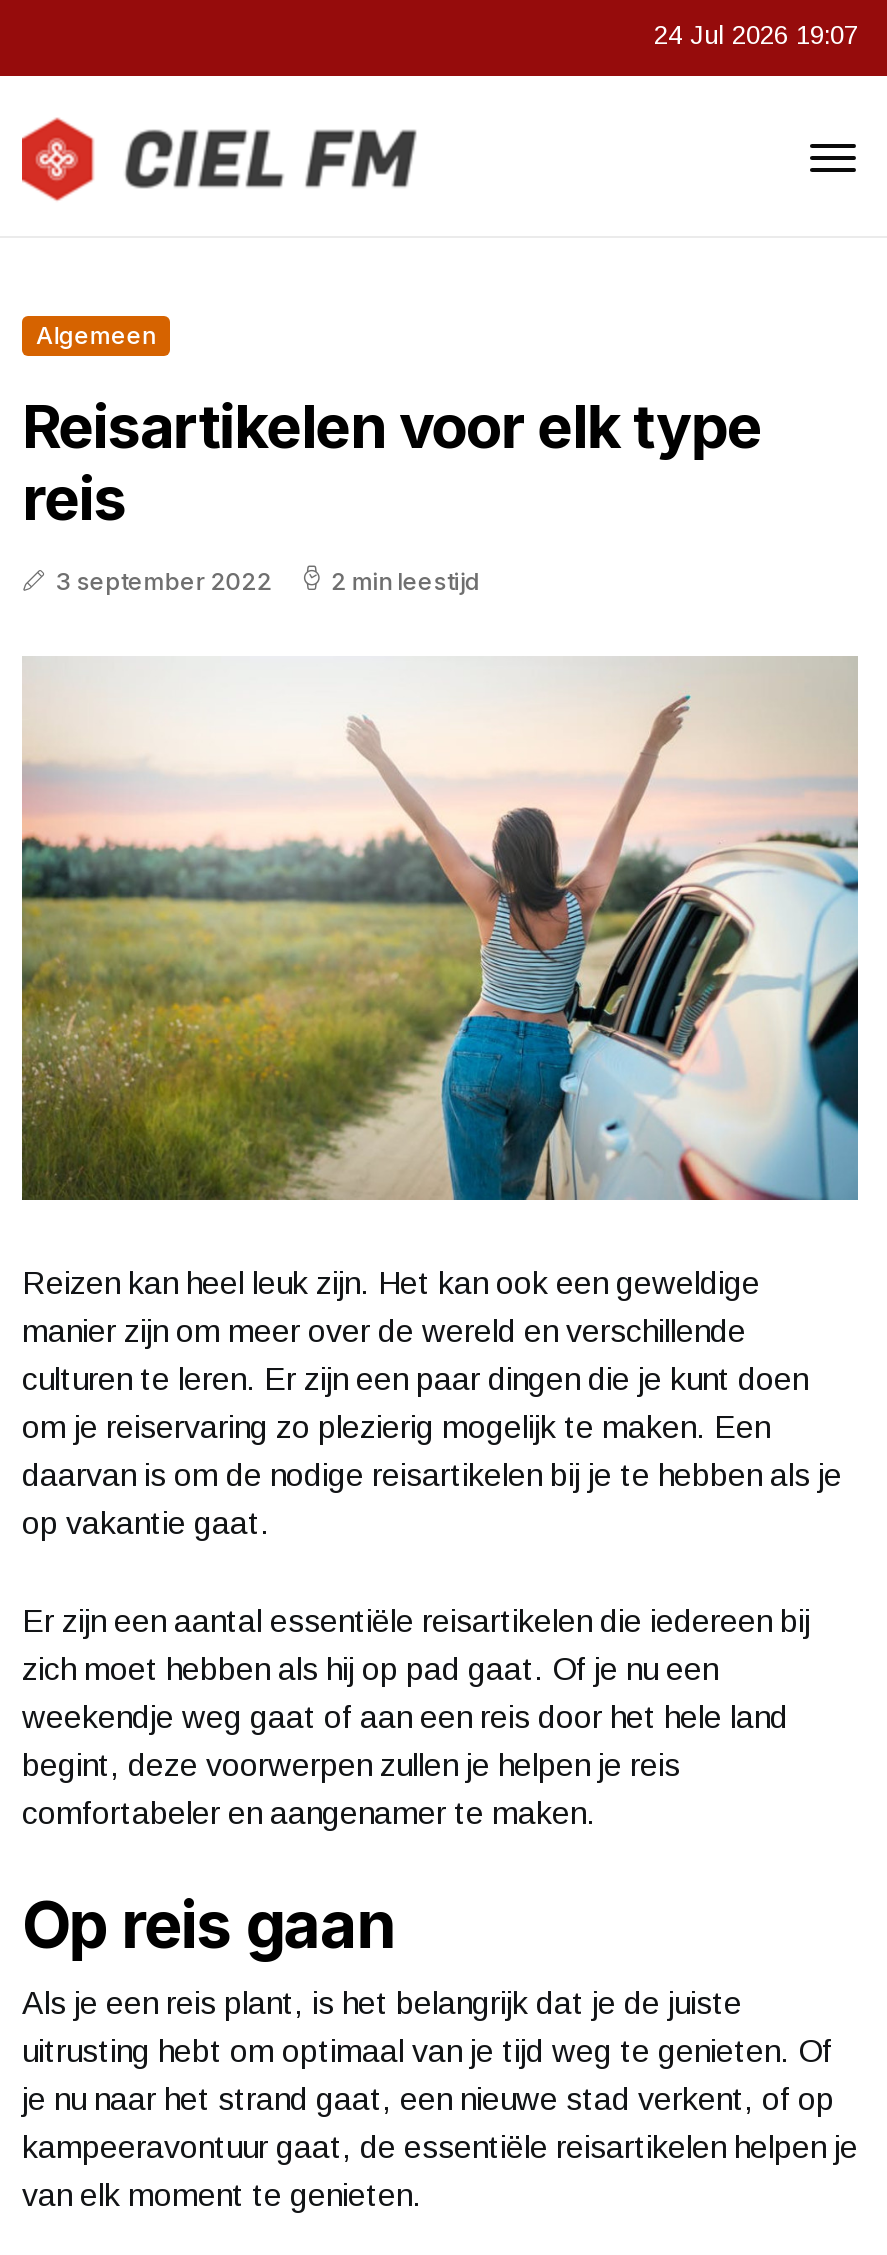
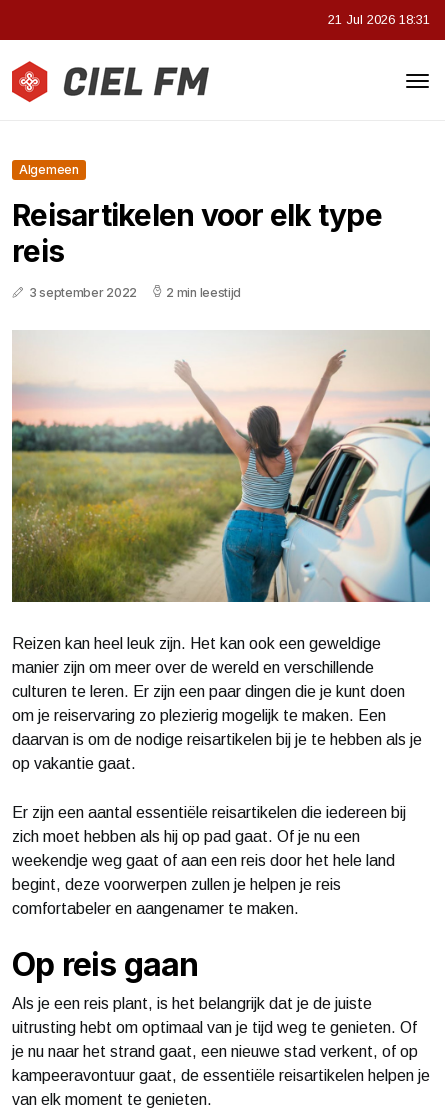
- 24 Jul 2026 19:07
+ 21 Jul 2026 18:31
